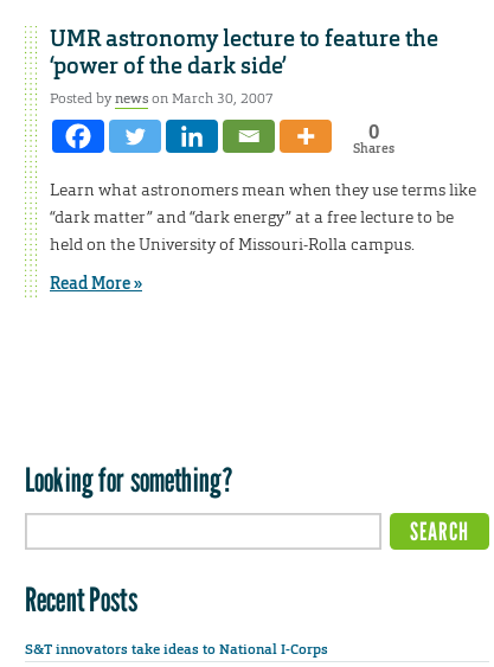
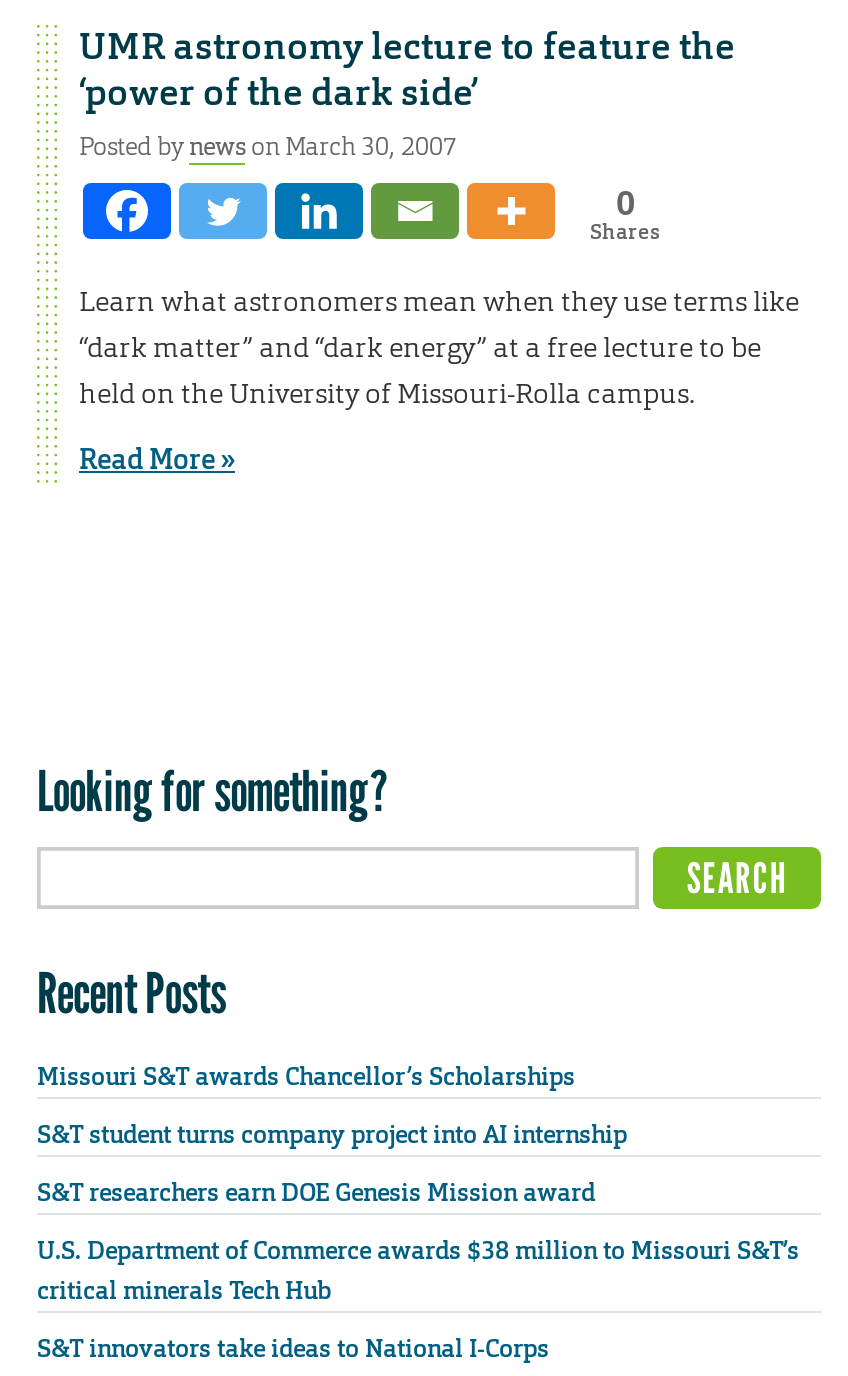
+ Missouri S&T awards Chancellor’s Scholarships
+ S&T student turns company project into AI internship
+ S&T researchers earn DOE Genesis Mission award
+ U.S. Department of Commerce awards $38 million to Missouri S&T’s
+ critical minerals Tech Hub
